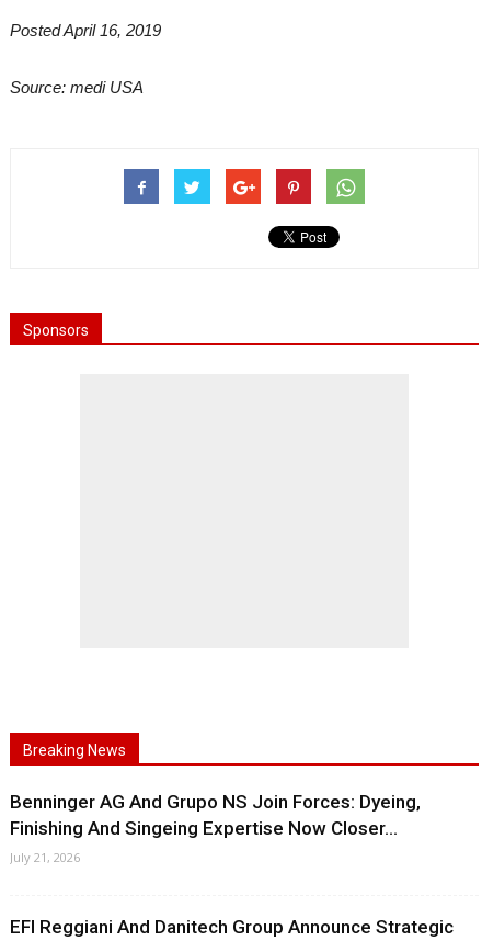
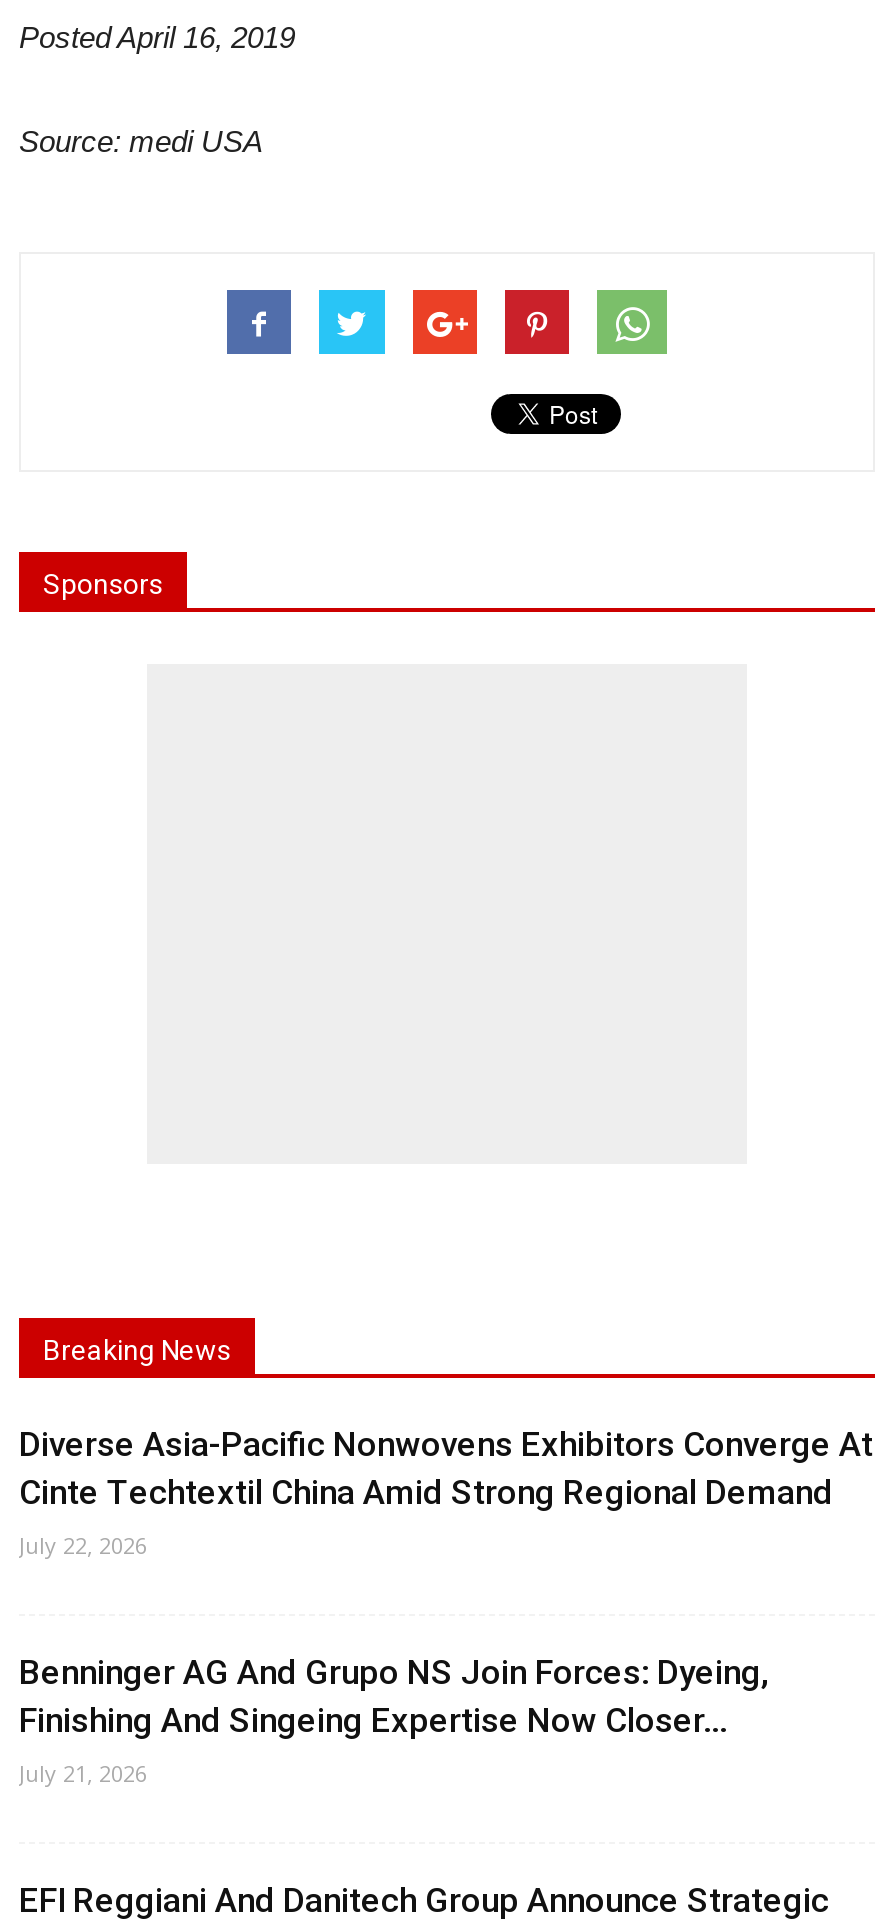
+ Diverse Asia-Pacific Nonwovens Exhibitors Converge At
+ Cinte Techtextil China Amid Strong Regional Demand
+ July 22, 2026
